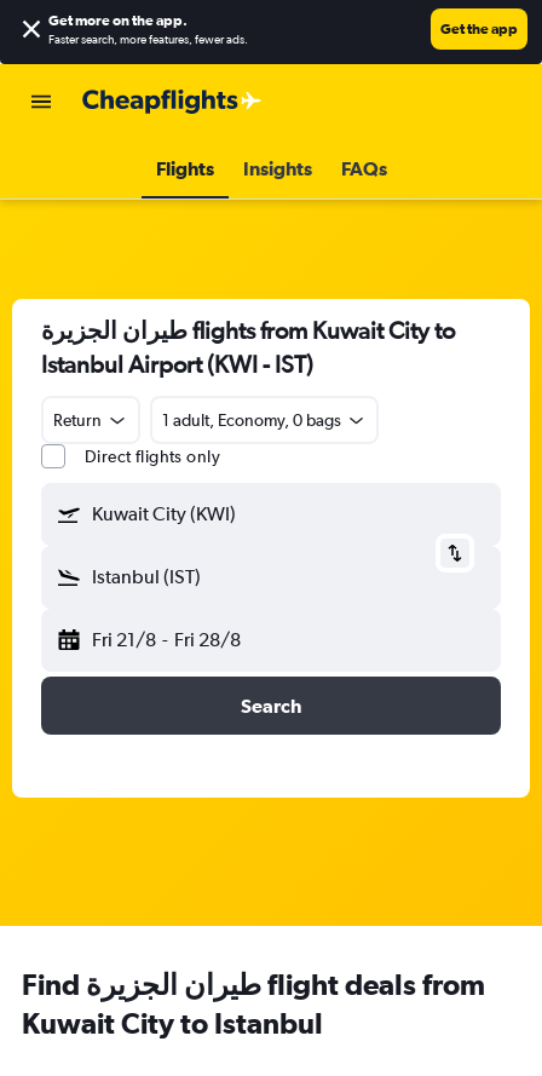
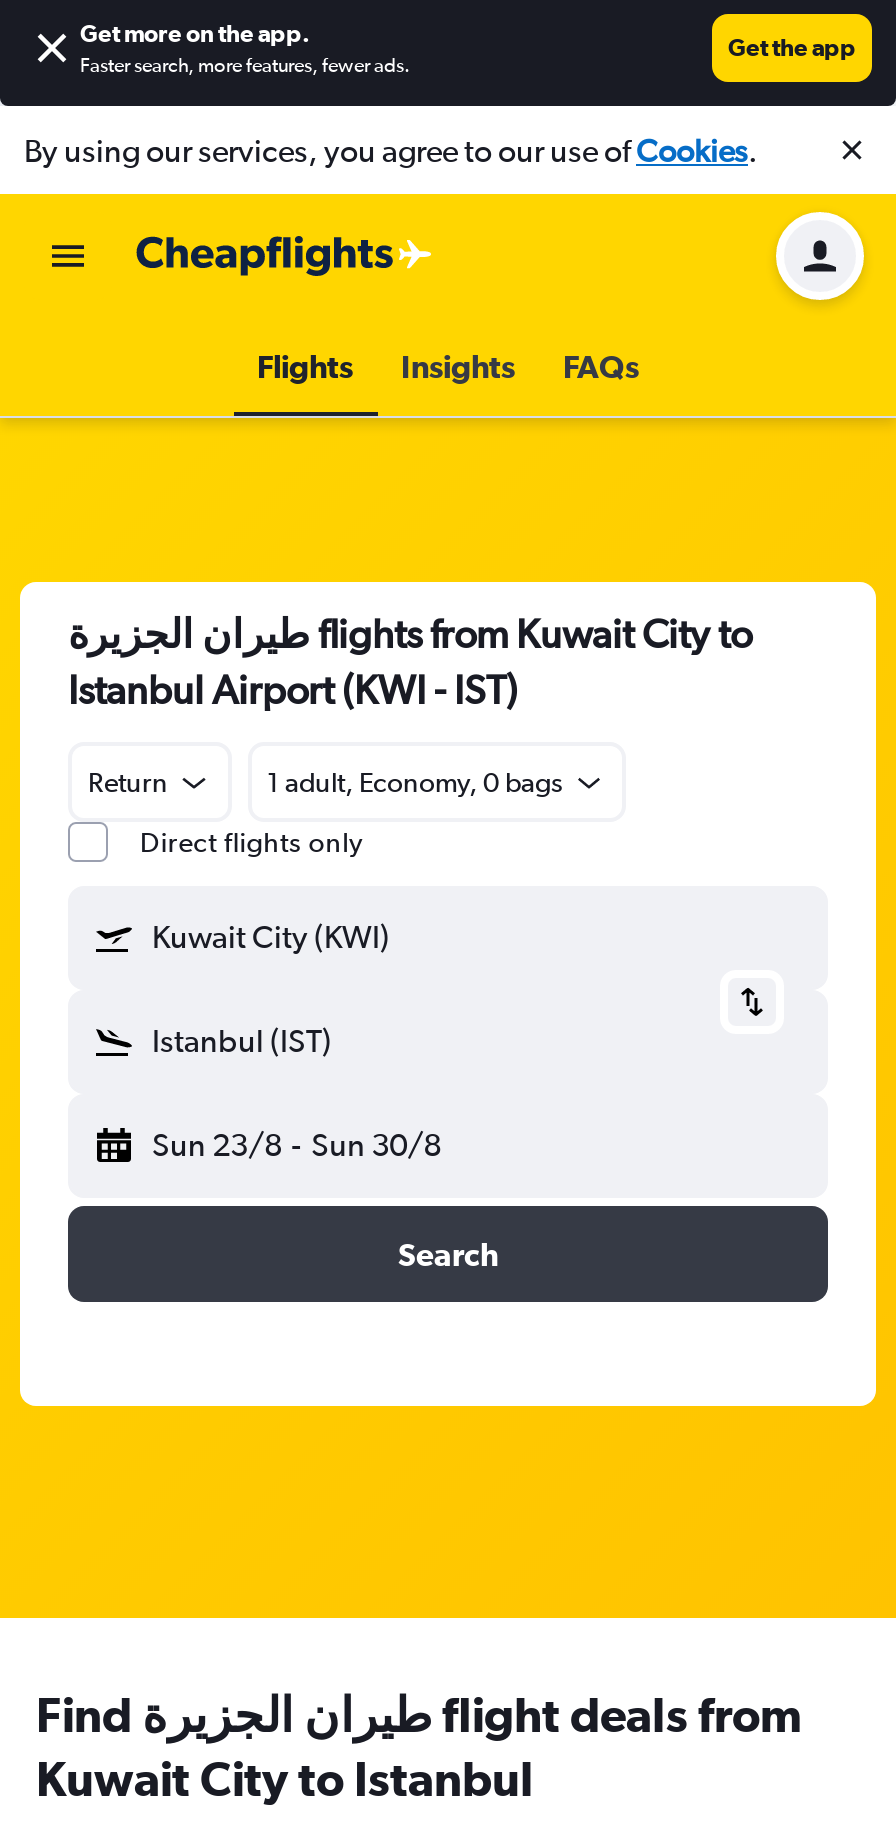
+ By using our services, you agree to our use ofCookies.

+ [image]

- Fri 21/8 - Fri 28/8
+ Sun 23/8 - Sun 30/8
